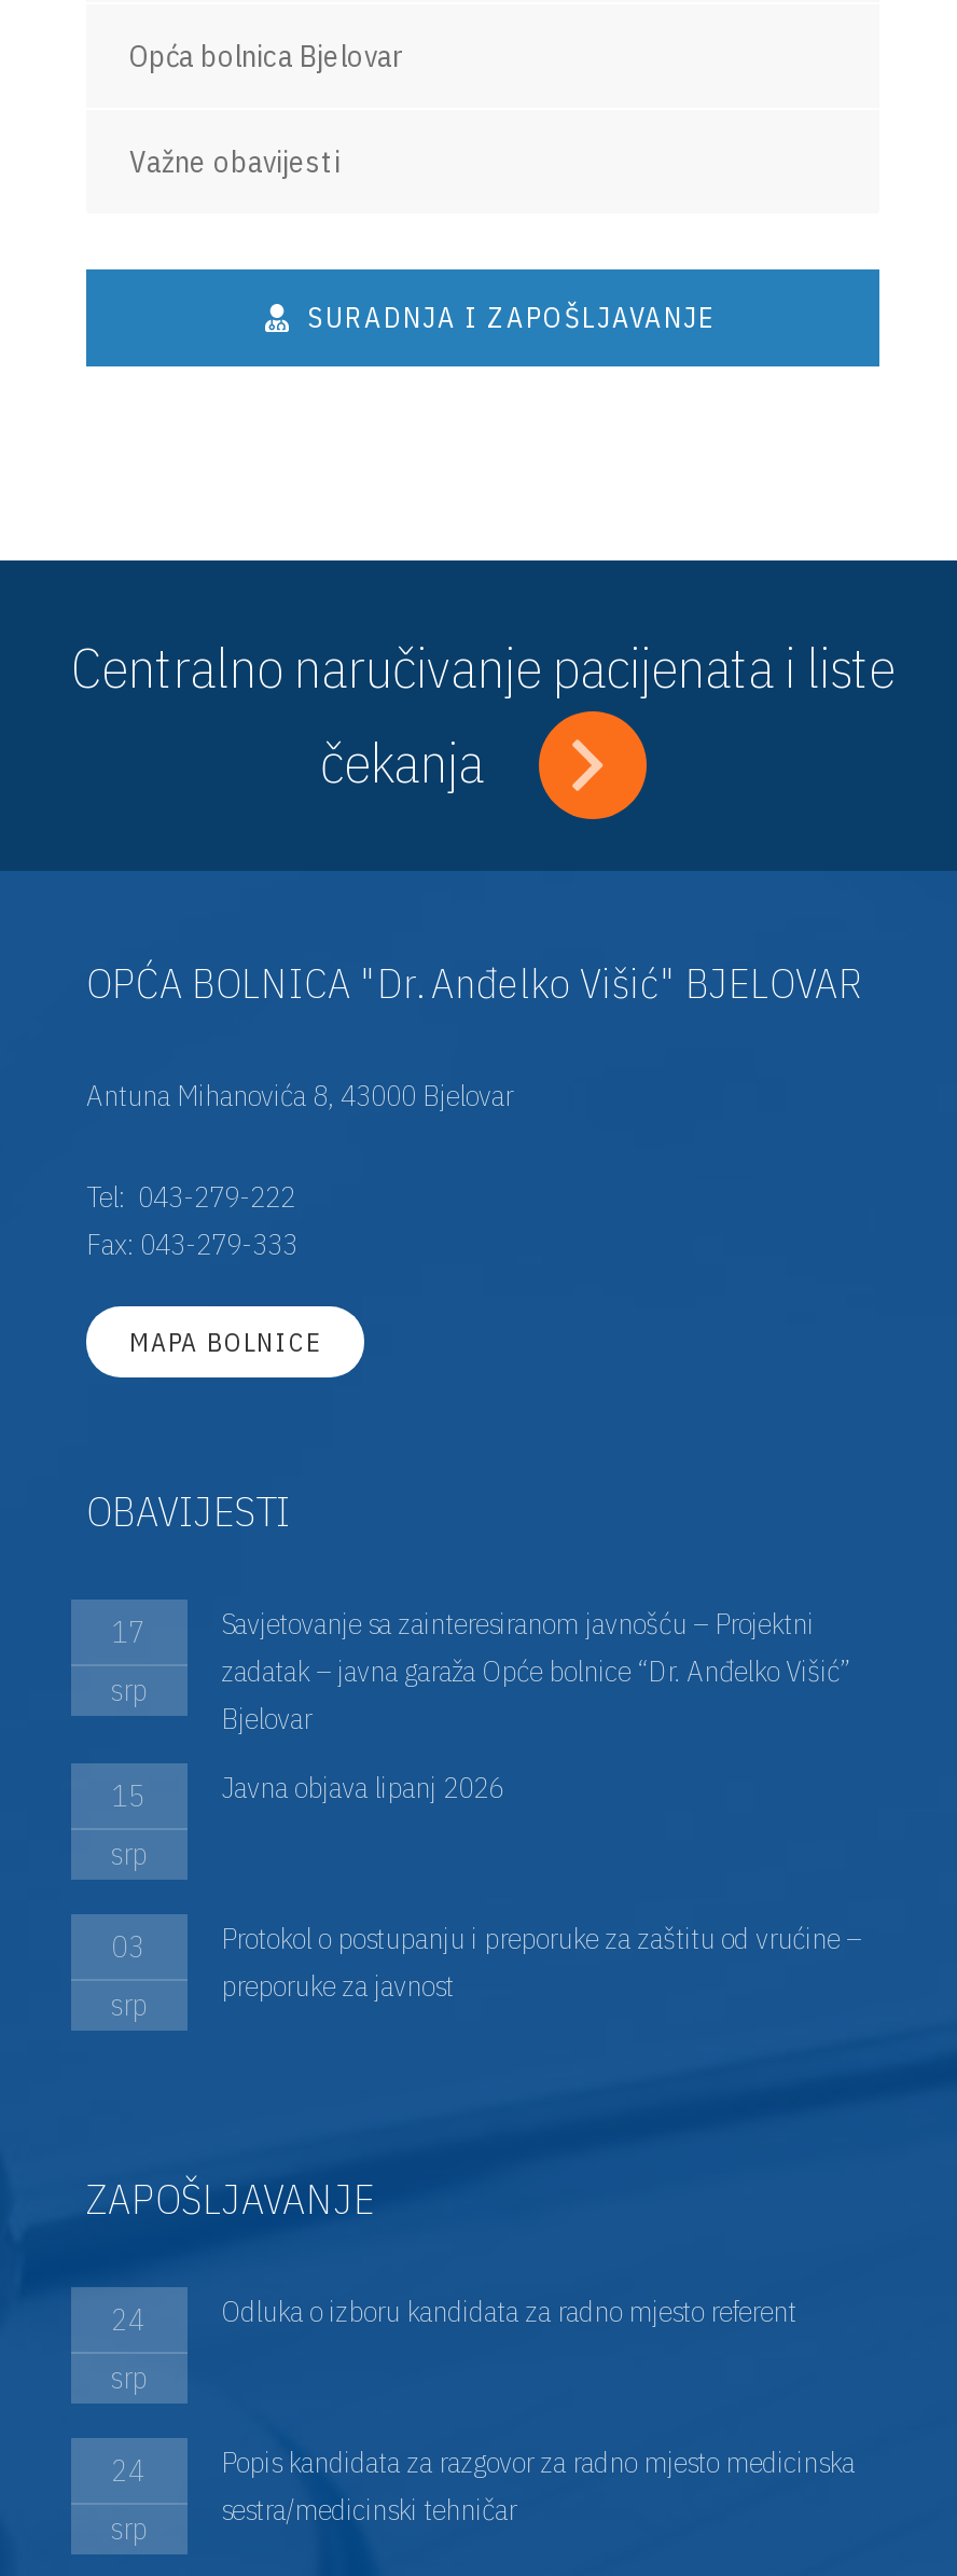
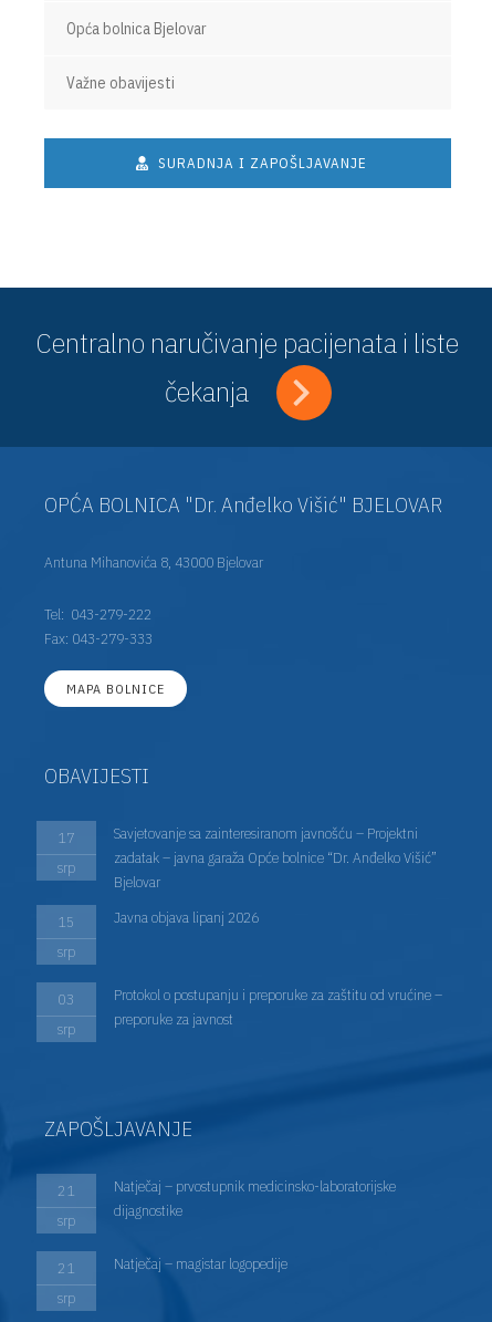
- 24
+ 21

- Odluka o izboru kandidata za radno mjesto referent
+ Natječaj – prvostupnik medicinsko-laboratorijske
+ dijagnostike

- 24
+ 21

- Popis kandidata za razgovor za radno mjesto medicinska
- sestra/medicinski tehničar
+ Natječaj – magistar logopedije
